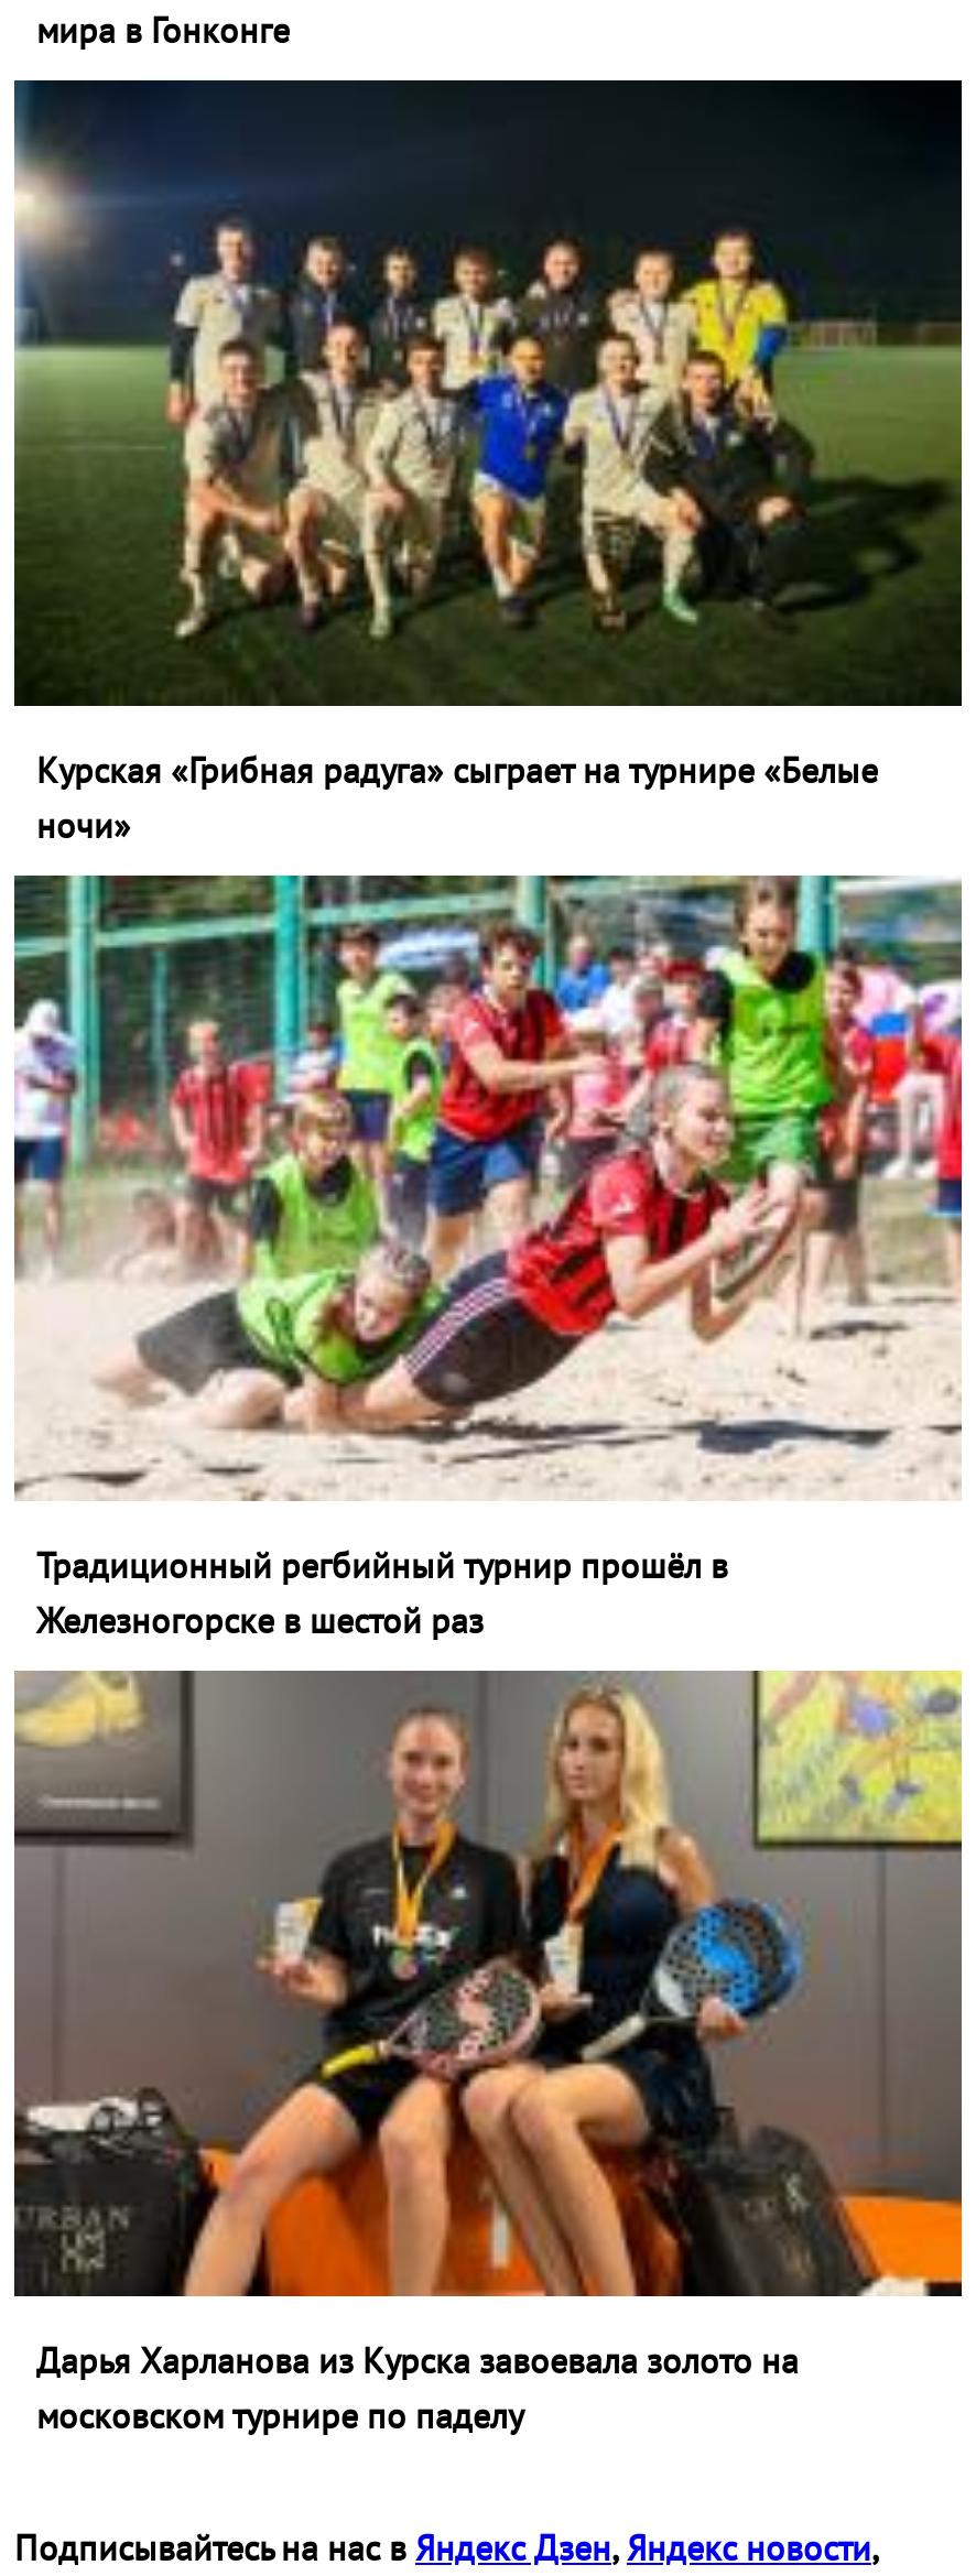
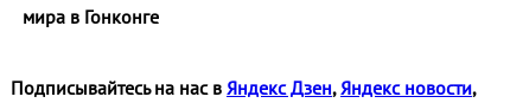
- [image]
- Курская «Грибная радуга» сыграет на турнире «Белые
- ночи»

- [image]
- Традиционный регбийный турнир прошёл в
- Железногорске в шестой раз

- [image]
- Дарья Харланова из Курска завоевала золото на
- московском турнире по паделу
